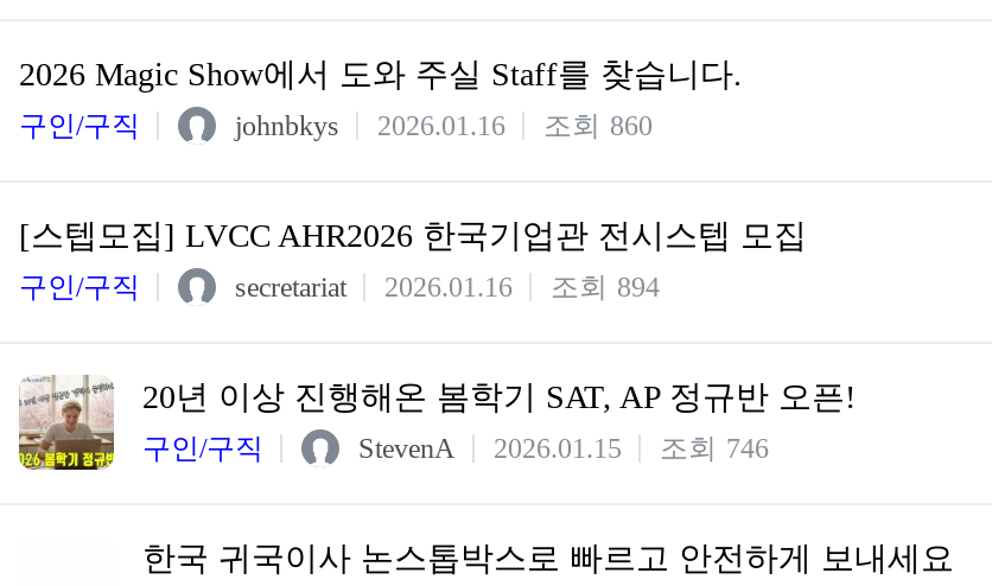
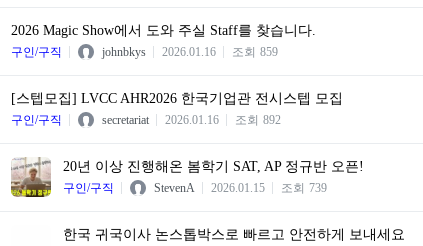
- johnbkys 2026.01.16 조회 860
+ johnbkys 2026.01.16 조회 859

- secretariat 2026.01.16 조회 894
+ secretariat 2026.01.16 조회 892

- StevenA 2026.01.15 조회 746
+ StevenA 2026.01.15 조회 739
